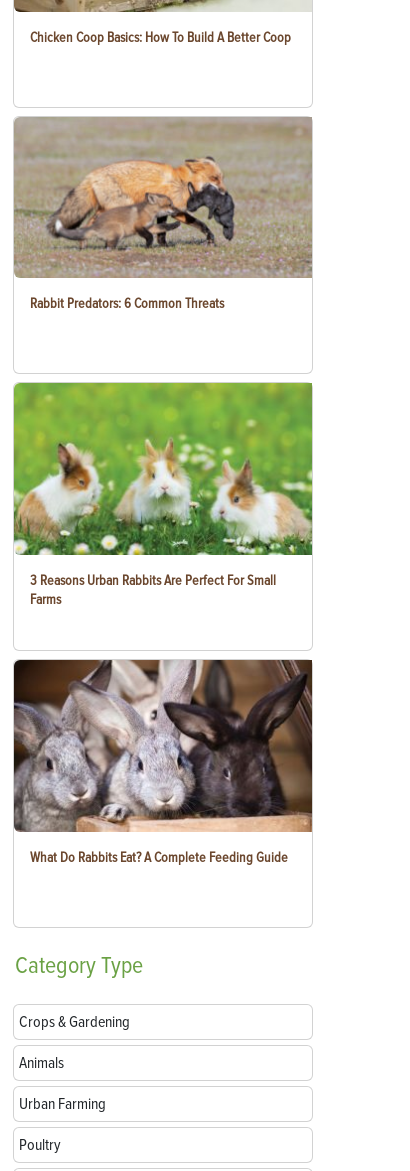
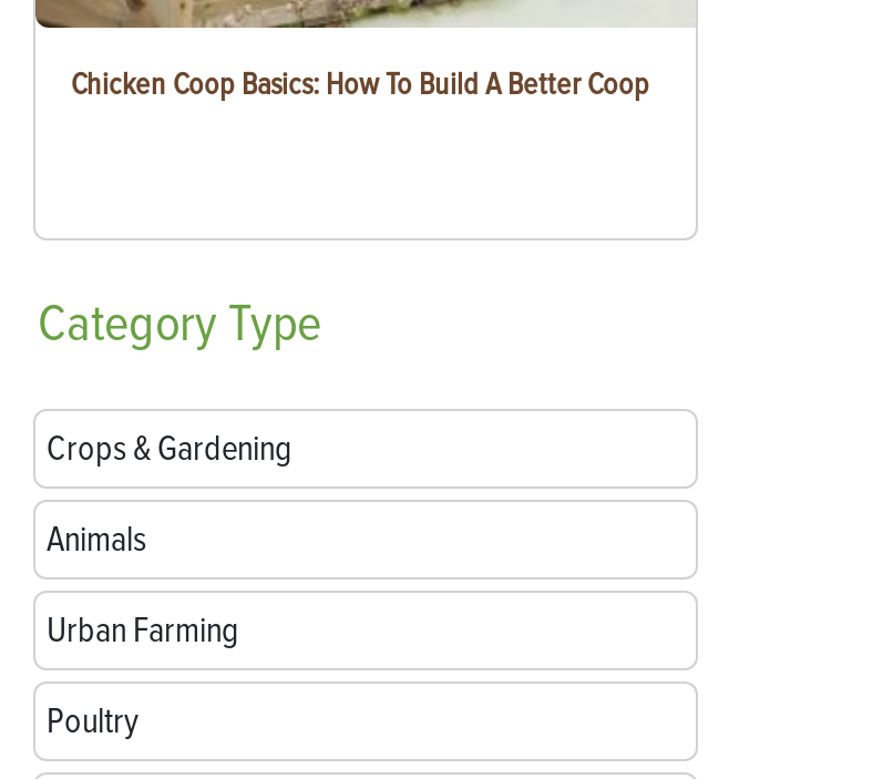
- [image]
- Rabbit Predators: 6 Common Threats

- [image]
- 3 Reasons Urban Rabbits Are Perfect For Small
- Farms

- [image]
- What Do Rabbits Eat? A Complete Feeding Guide
